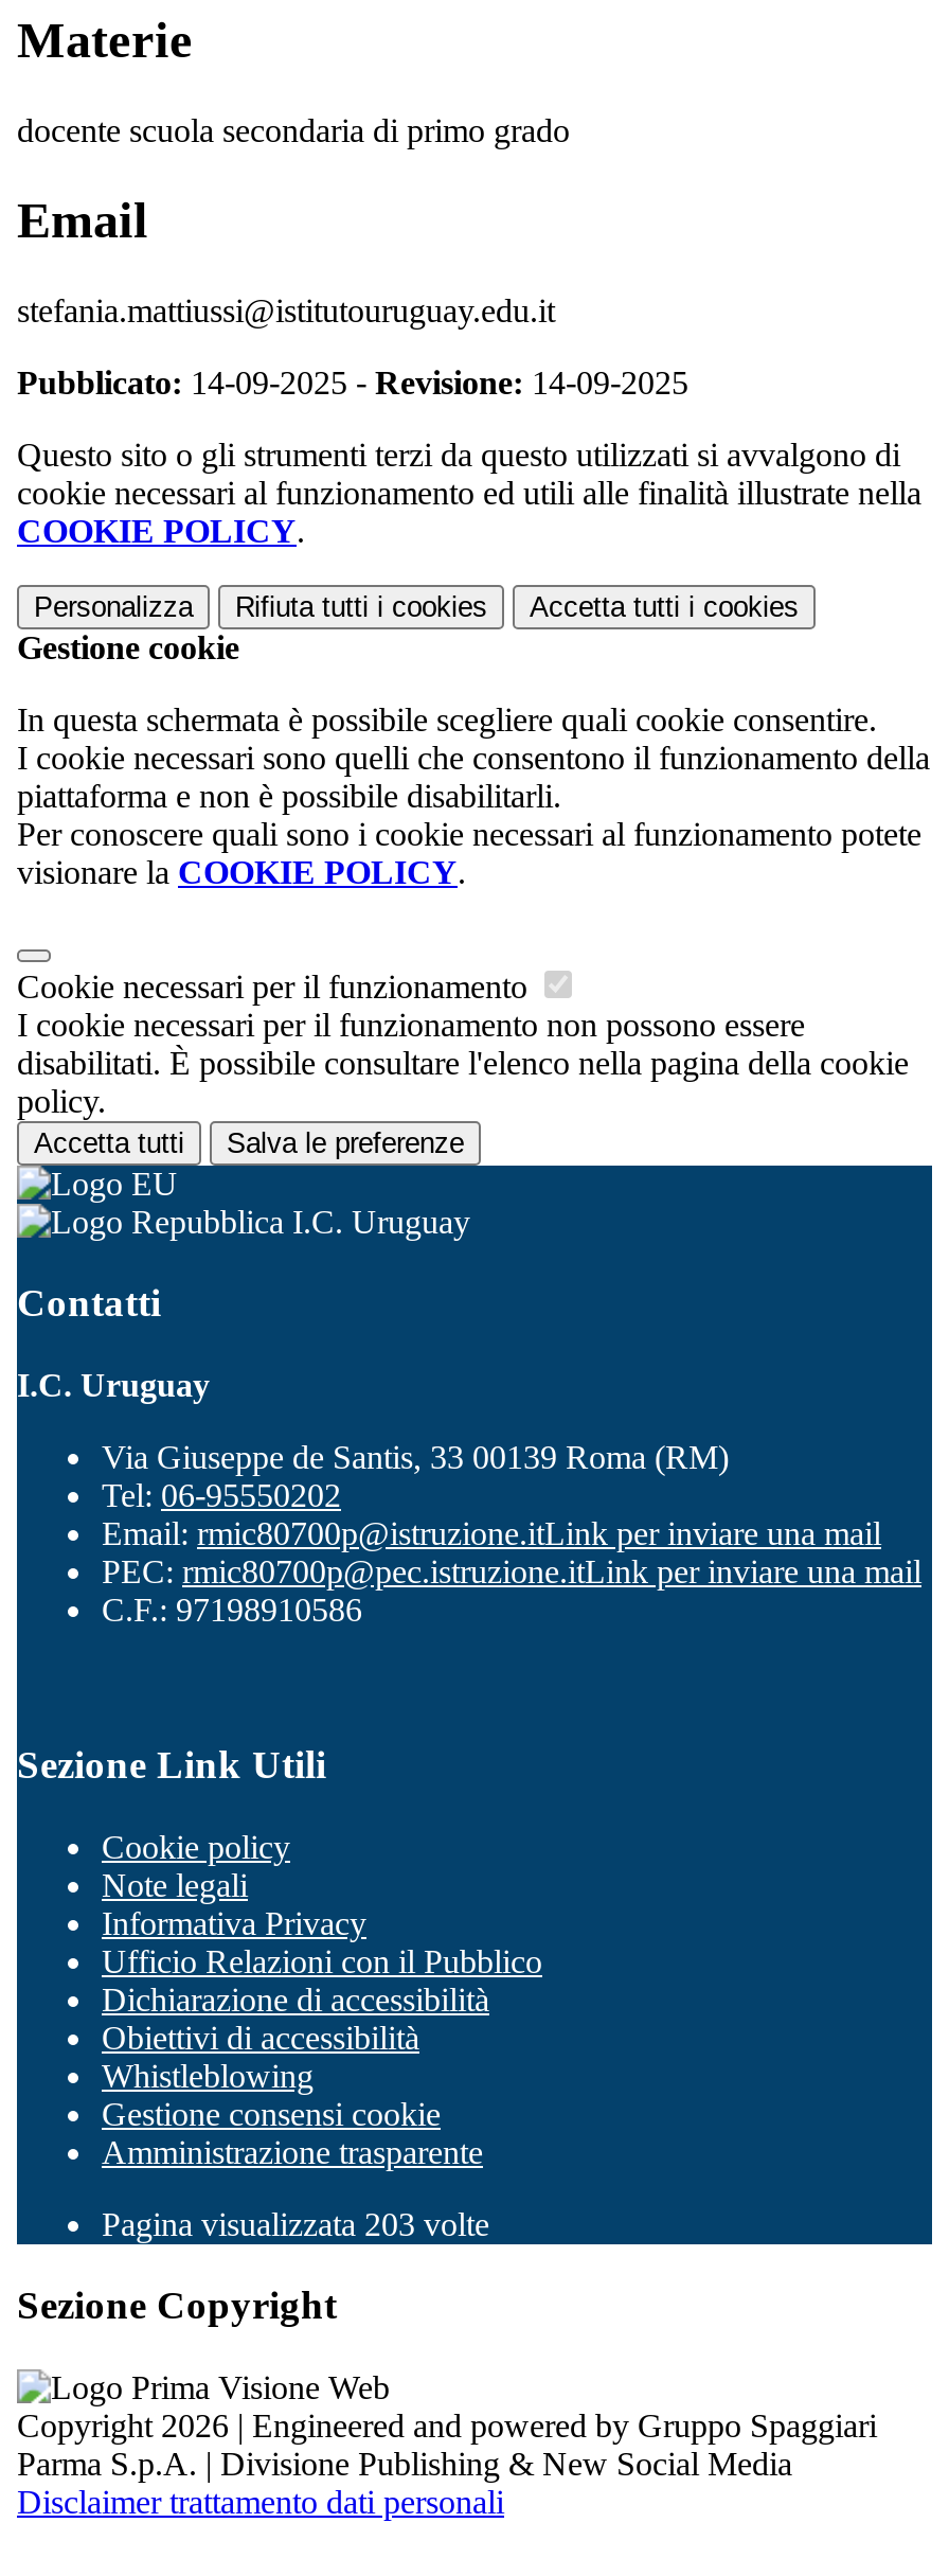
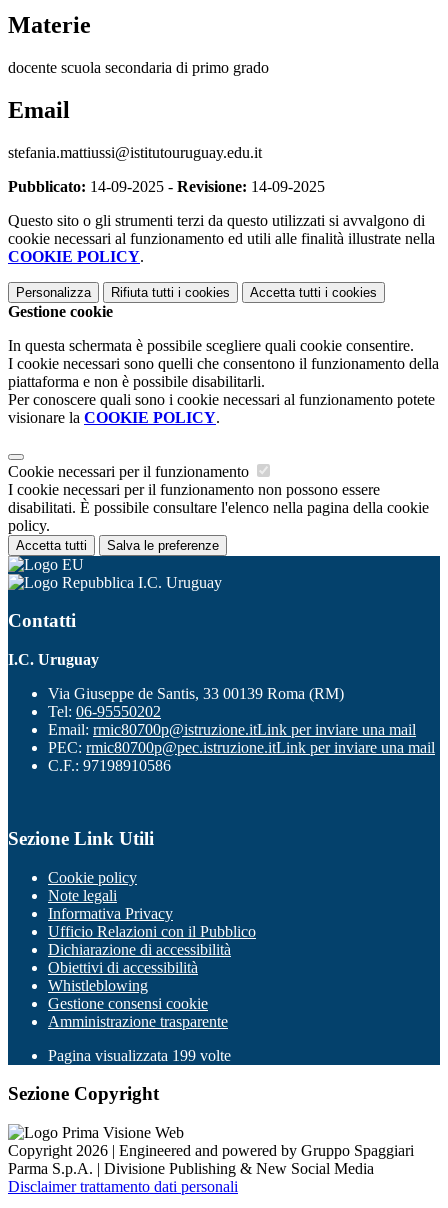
- Pagina visualizzata 203 volte
+ Pagina visualizzata 199 volte
